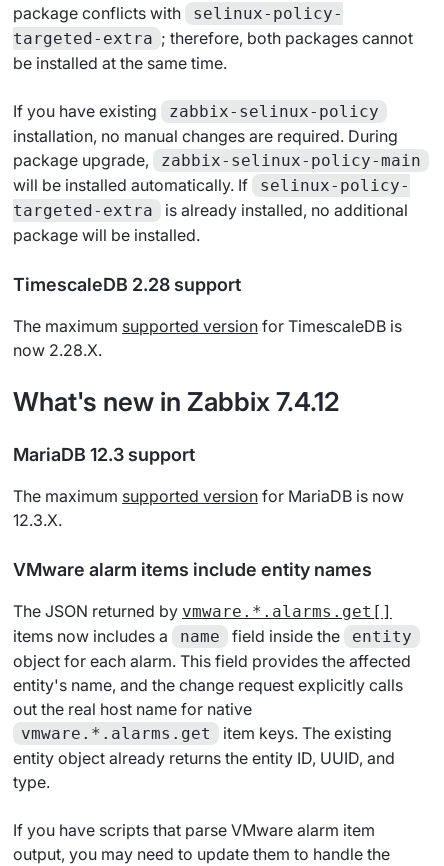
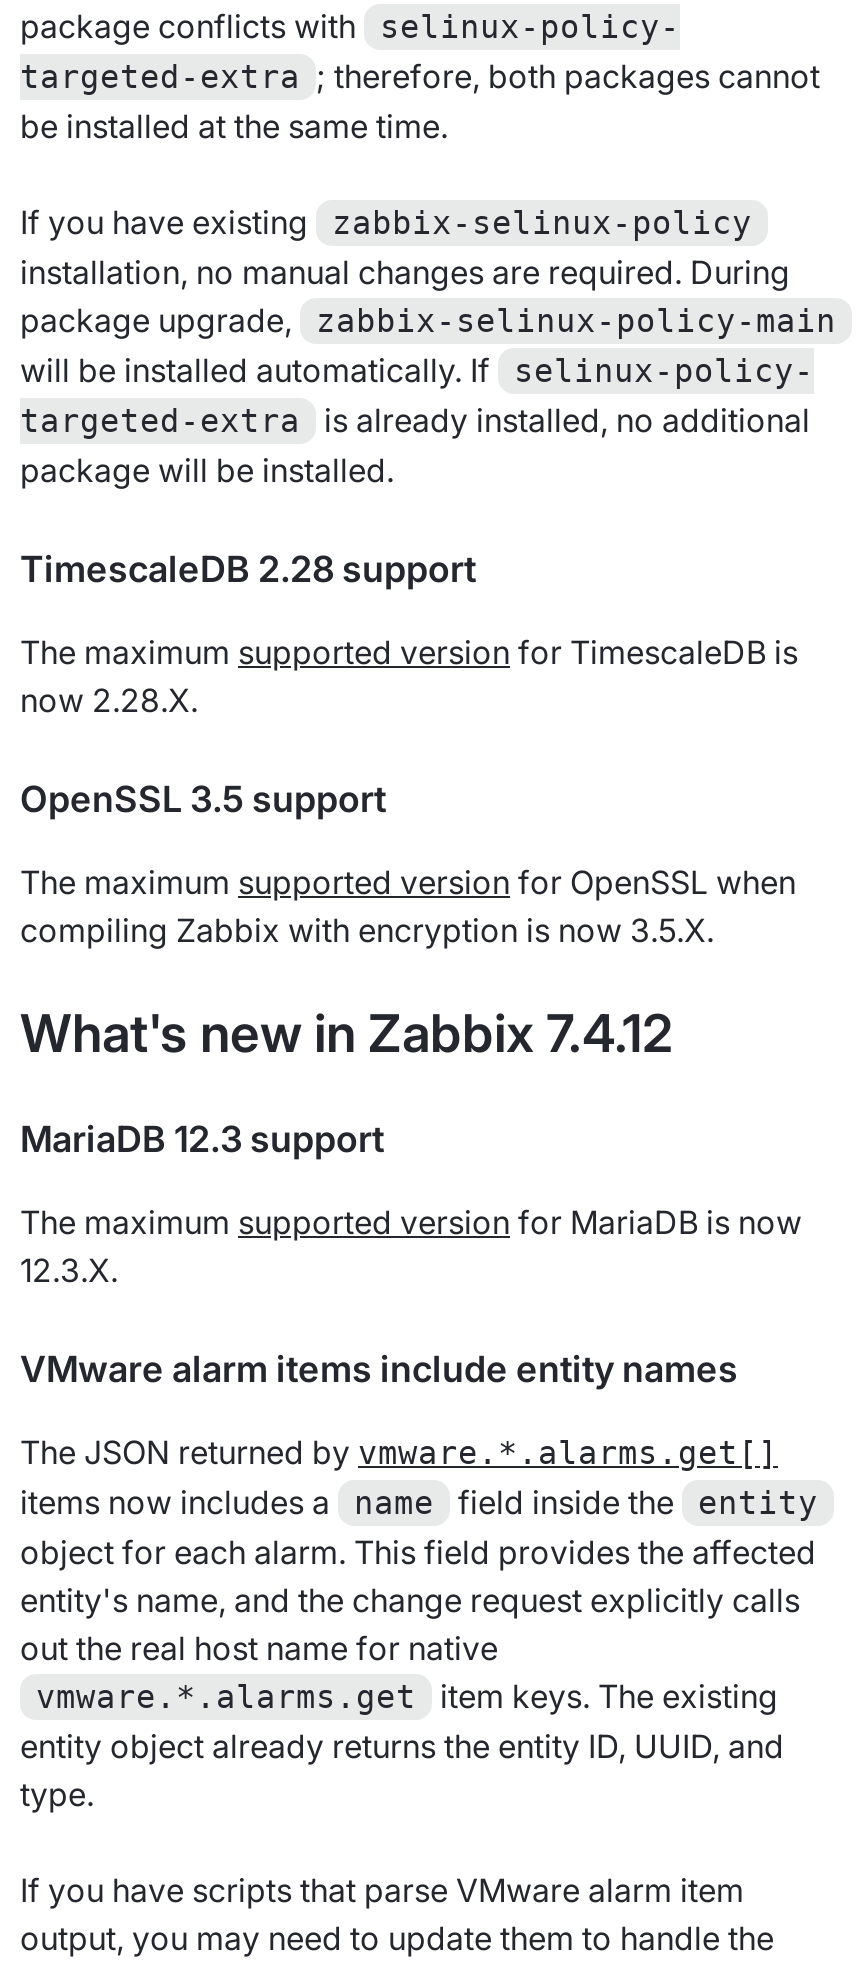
+ OpenSSL 3.5 support
+ The maximum supported version for OpenSSL when
+ compiling Zabbix with encryption is now 3.5.X.
